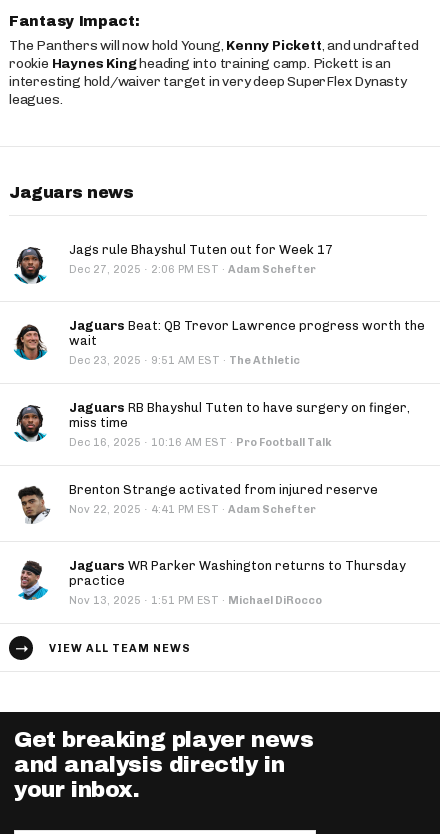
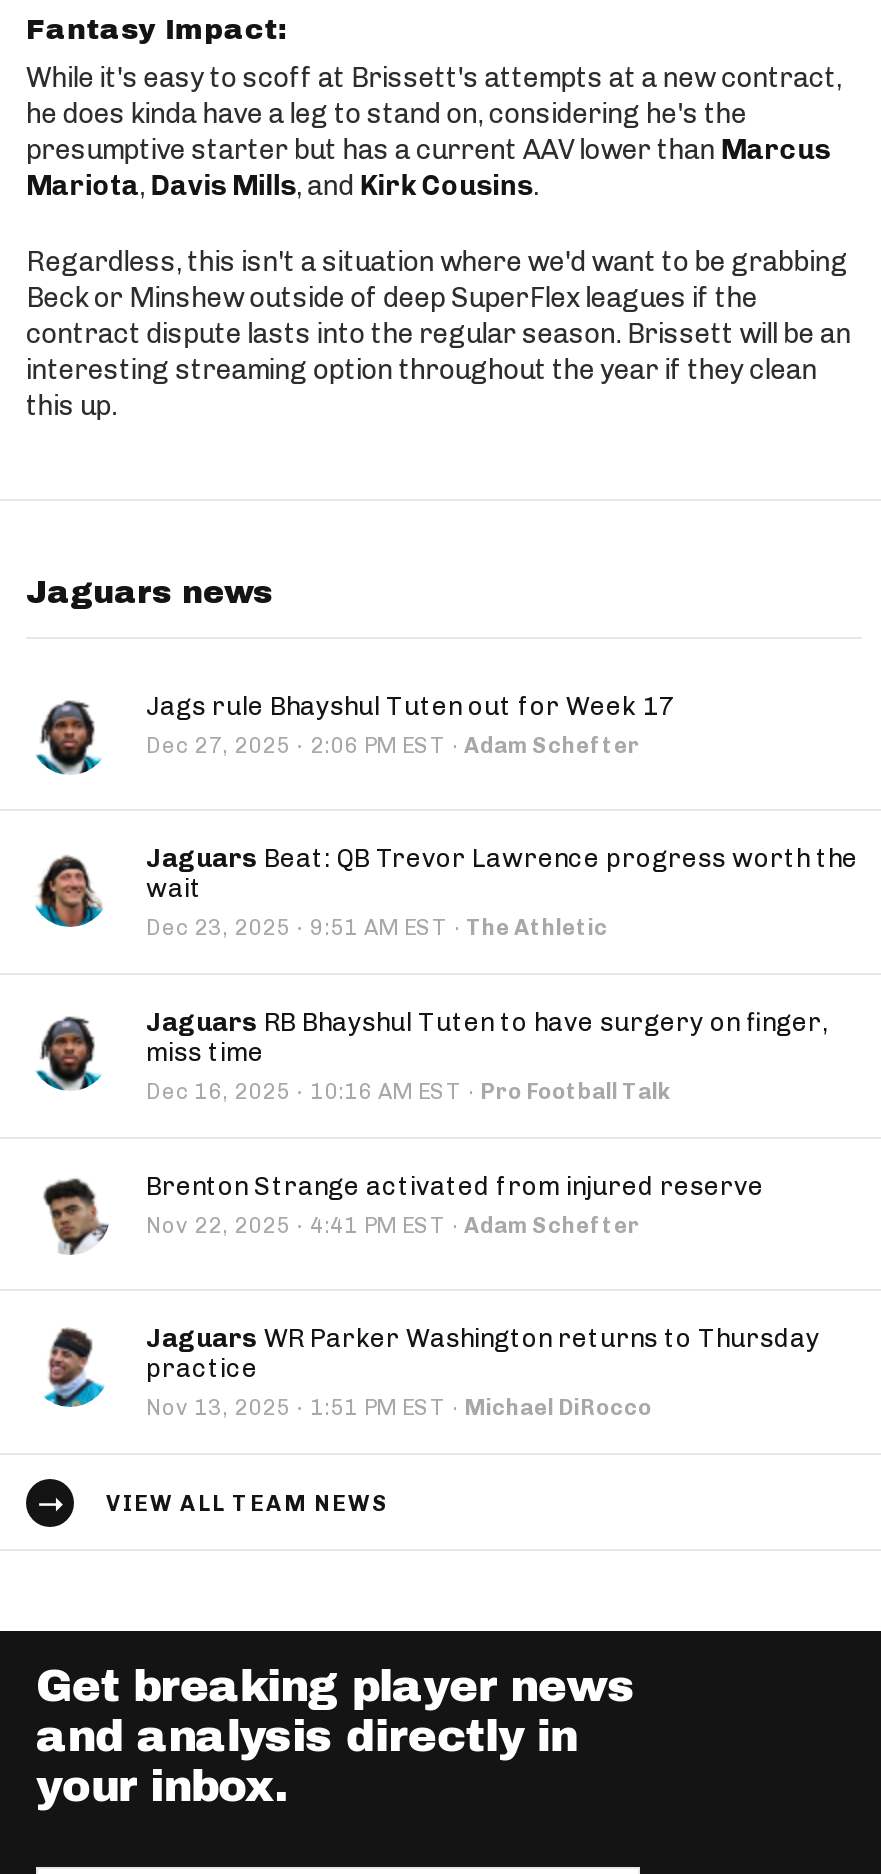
- The Panthers will now hold Young, Kenny Pickett, and undrafted
- rookie Haynes King heading into training camp. Pickett is an
- interesting hold/waiver target in very deep SuperFlex Dynasty
- leagues.
+ While it's easy to scoff at Brissett's attempts at a new contract,
+ he does kinda have a leg to stand on, considering he's the
+ presumptive starter but has a current AAV lower than Marcus
+ Mariota, Davis Mills, and Kirk Cousins.
+ Regardless, this isn't a situation where we'd want to be grabbing
+ Beck or Minshew outside of deep SuperFlex leagues if the
+ contract dispute lasts into the regular season. Brissett will be an
+ interesting streaming option throughout the year if they clean
+ this up.
